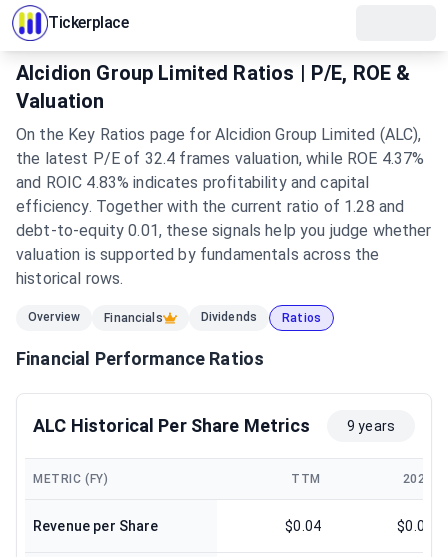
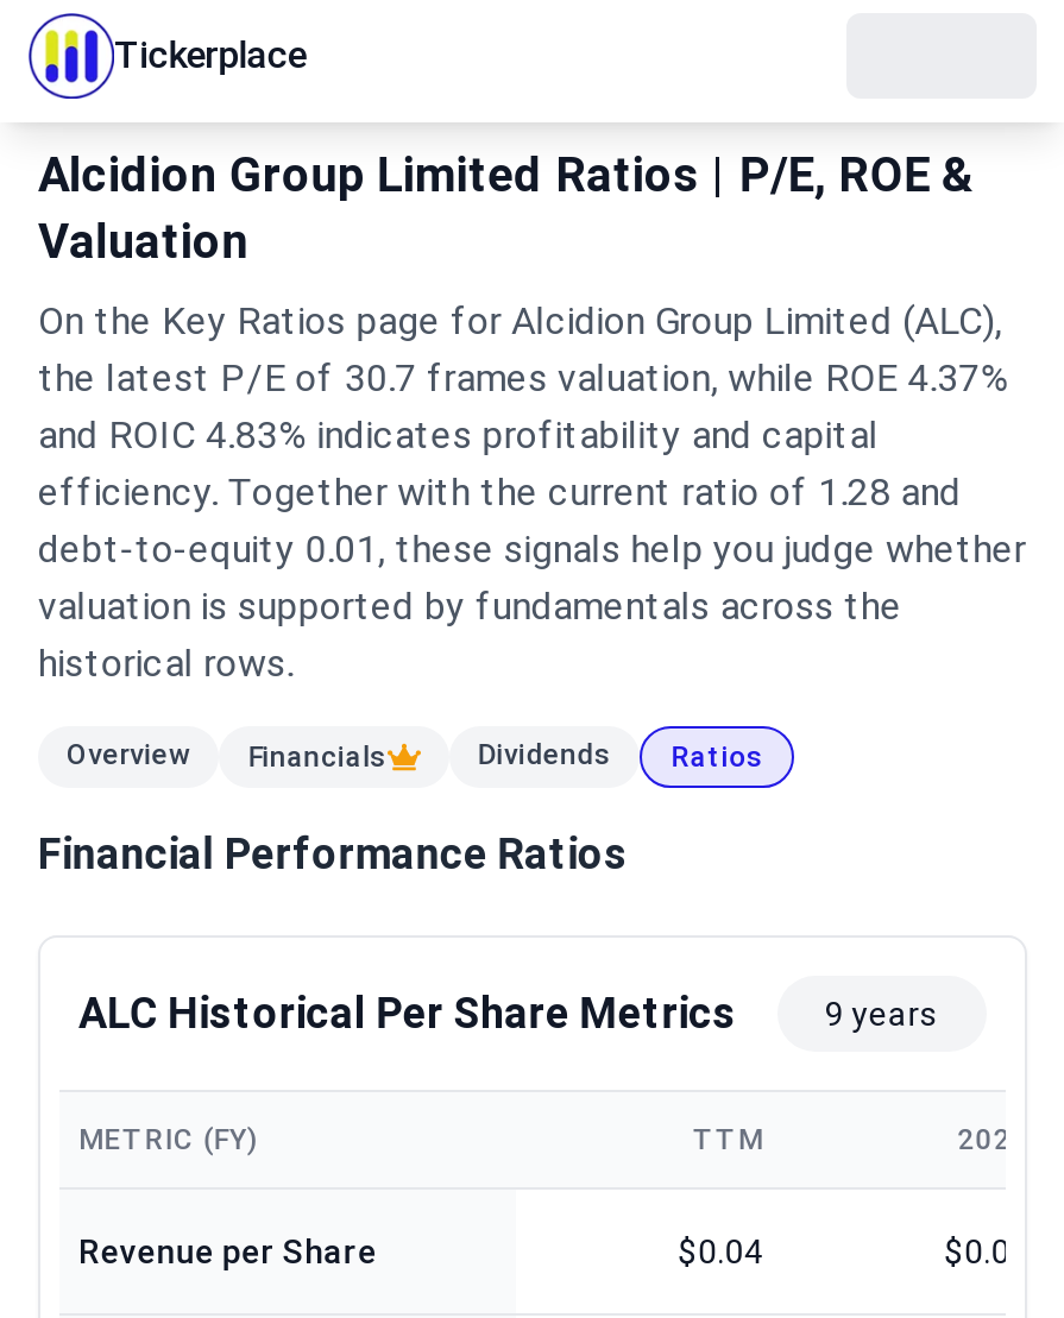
- the latest P/E of 32.4 frames valuation, while ROE 4.37%
+ the latest P/E of 30.7 frames valuation, while ROE 4.37%
